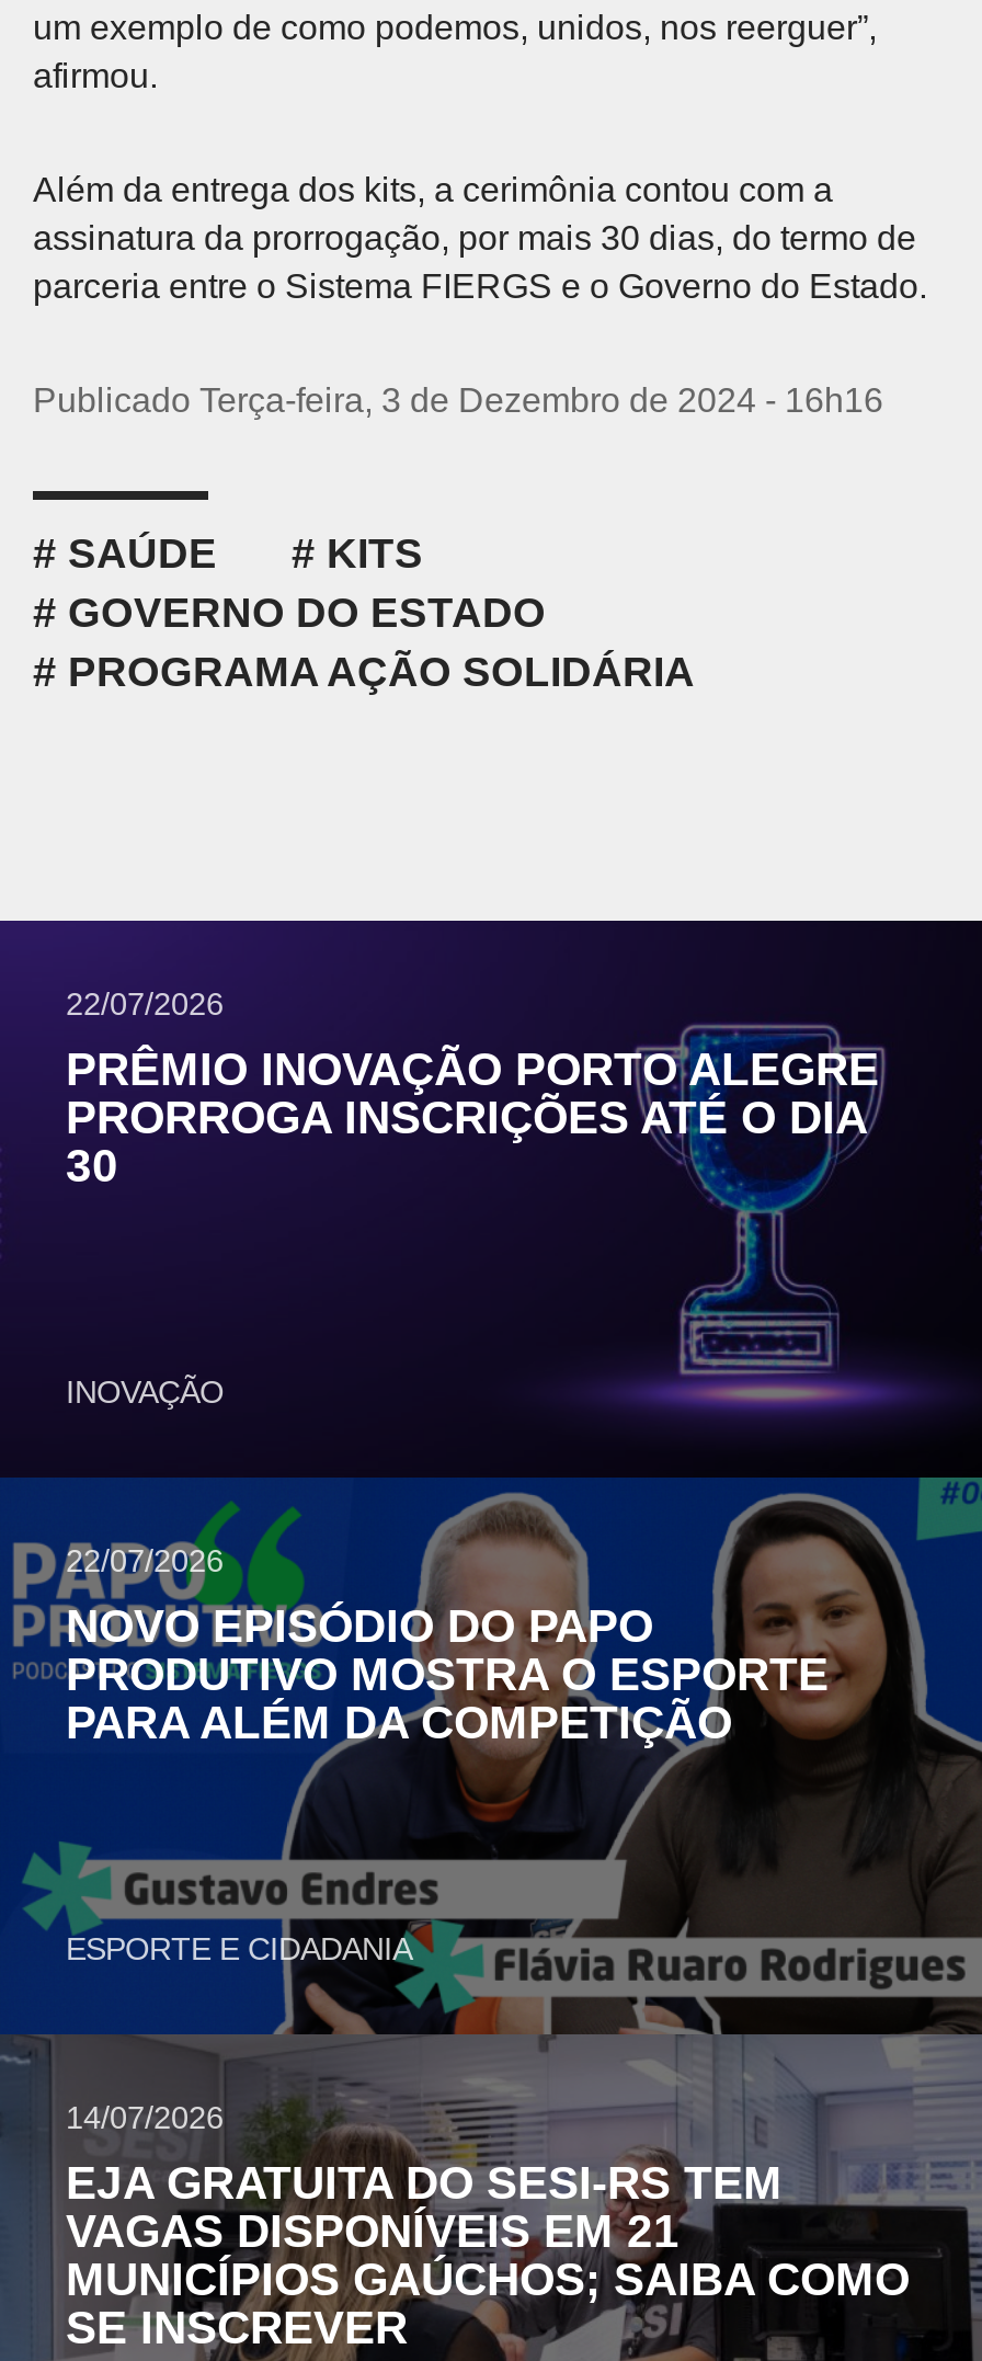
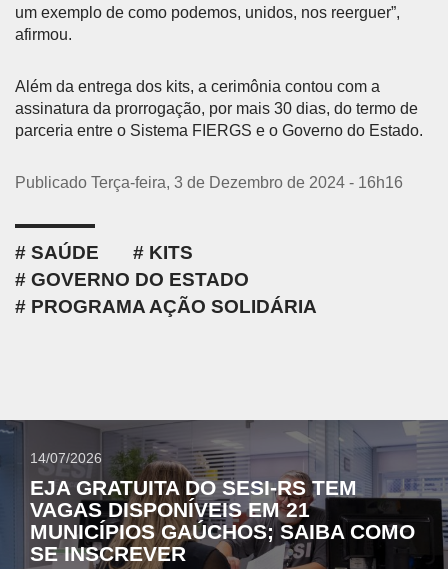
- [image]
- 22/07/2026
- PRÊMIO INOVAÇÃO PORTO ALEGRE
- PRORROGA INSCRIÇÕES ATÉ O DIA
- 30

- INOVAÇÃO

- 22/07/2026
- NOVO EPISÓDIO DO PAPO
- PRODUTIVO MOSTRA O ESPORTE
- PARA ALÉM DA COMPETIÇÃO

- ESPORTE E CIDADANIA
